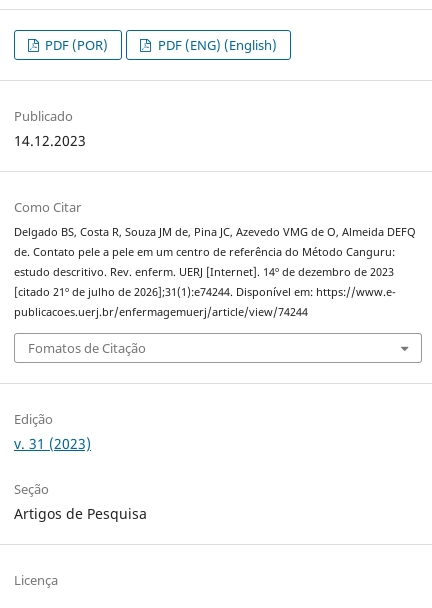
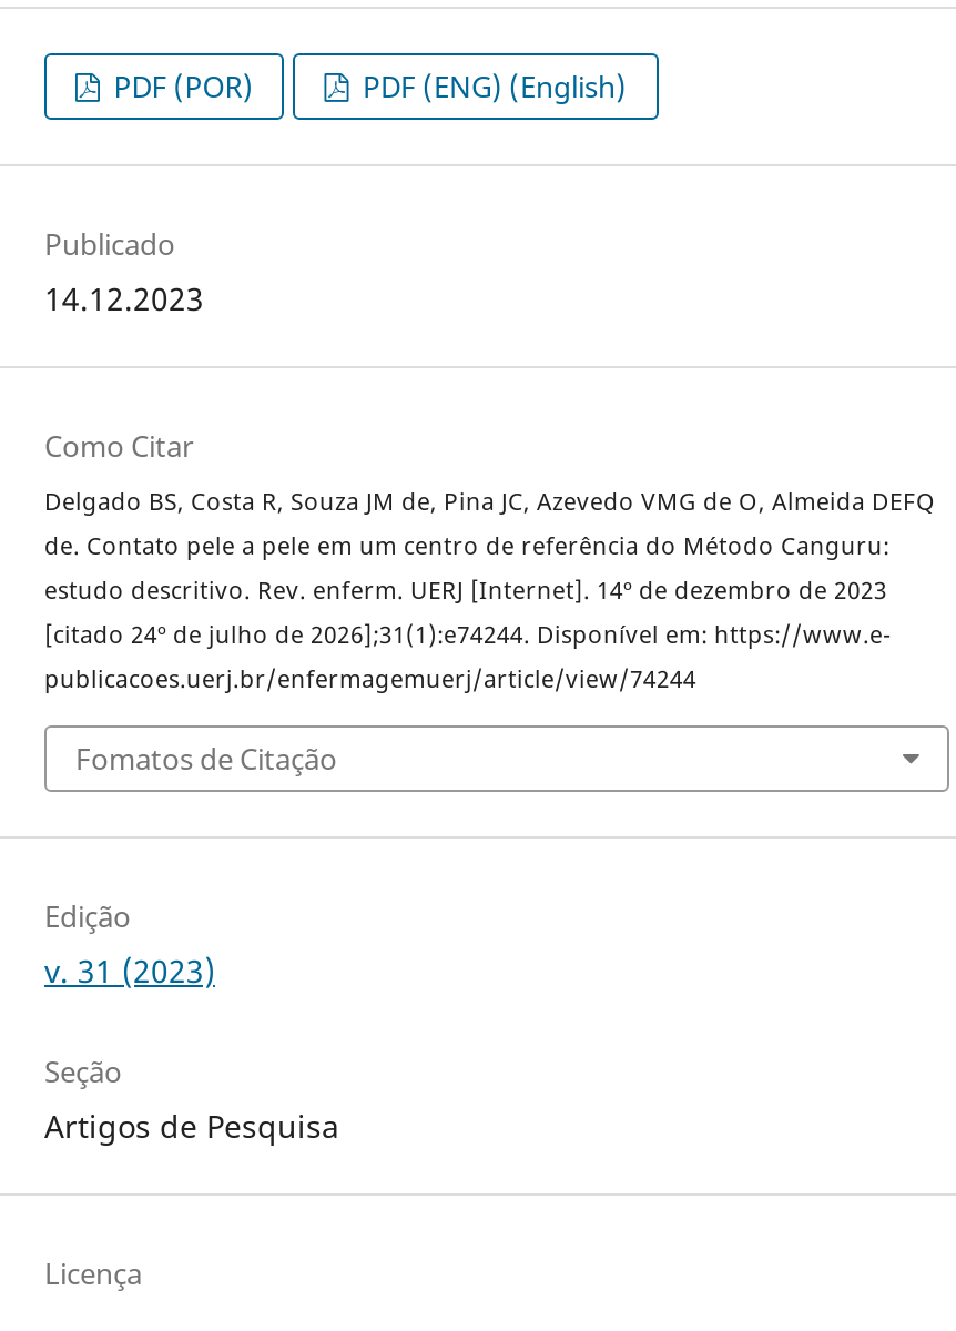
- [citado 21º de julho de 2026];31(1):e74244. Disponível em: https://www.e-
+ [citado 24º de julho de 2026];31(1):e74244. Disponível em: https://www.e-
